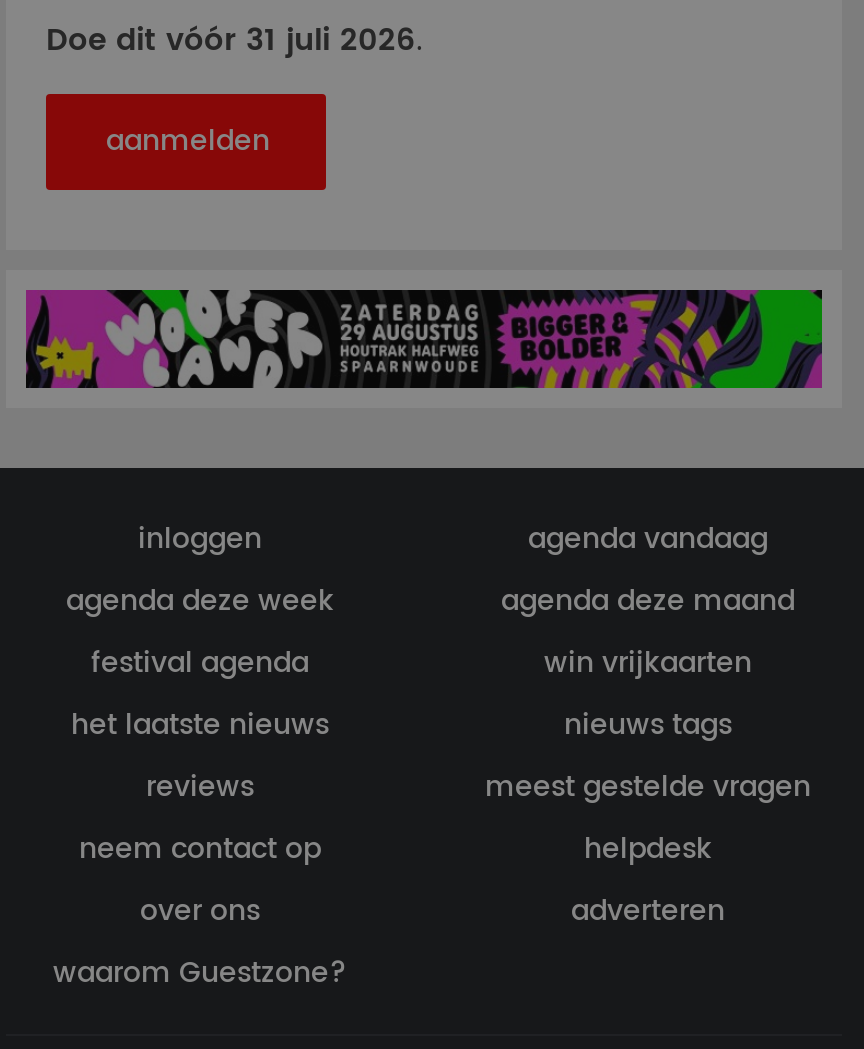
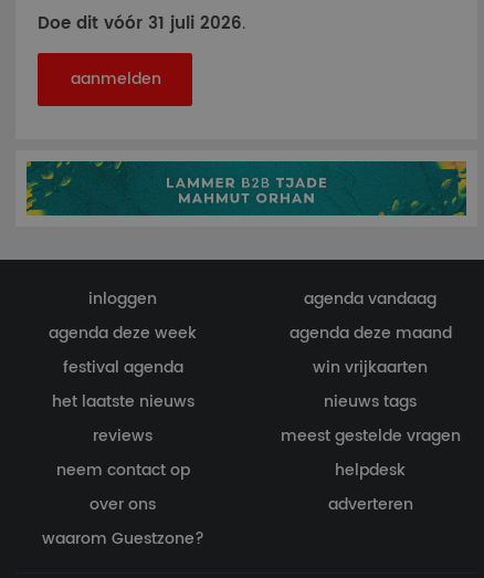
- [image]
+ [image]
